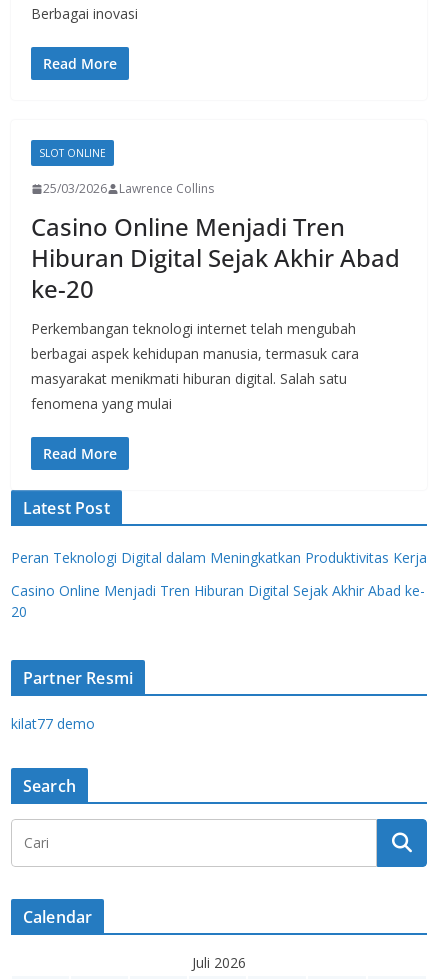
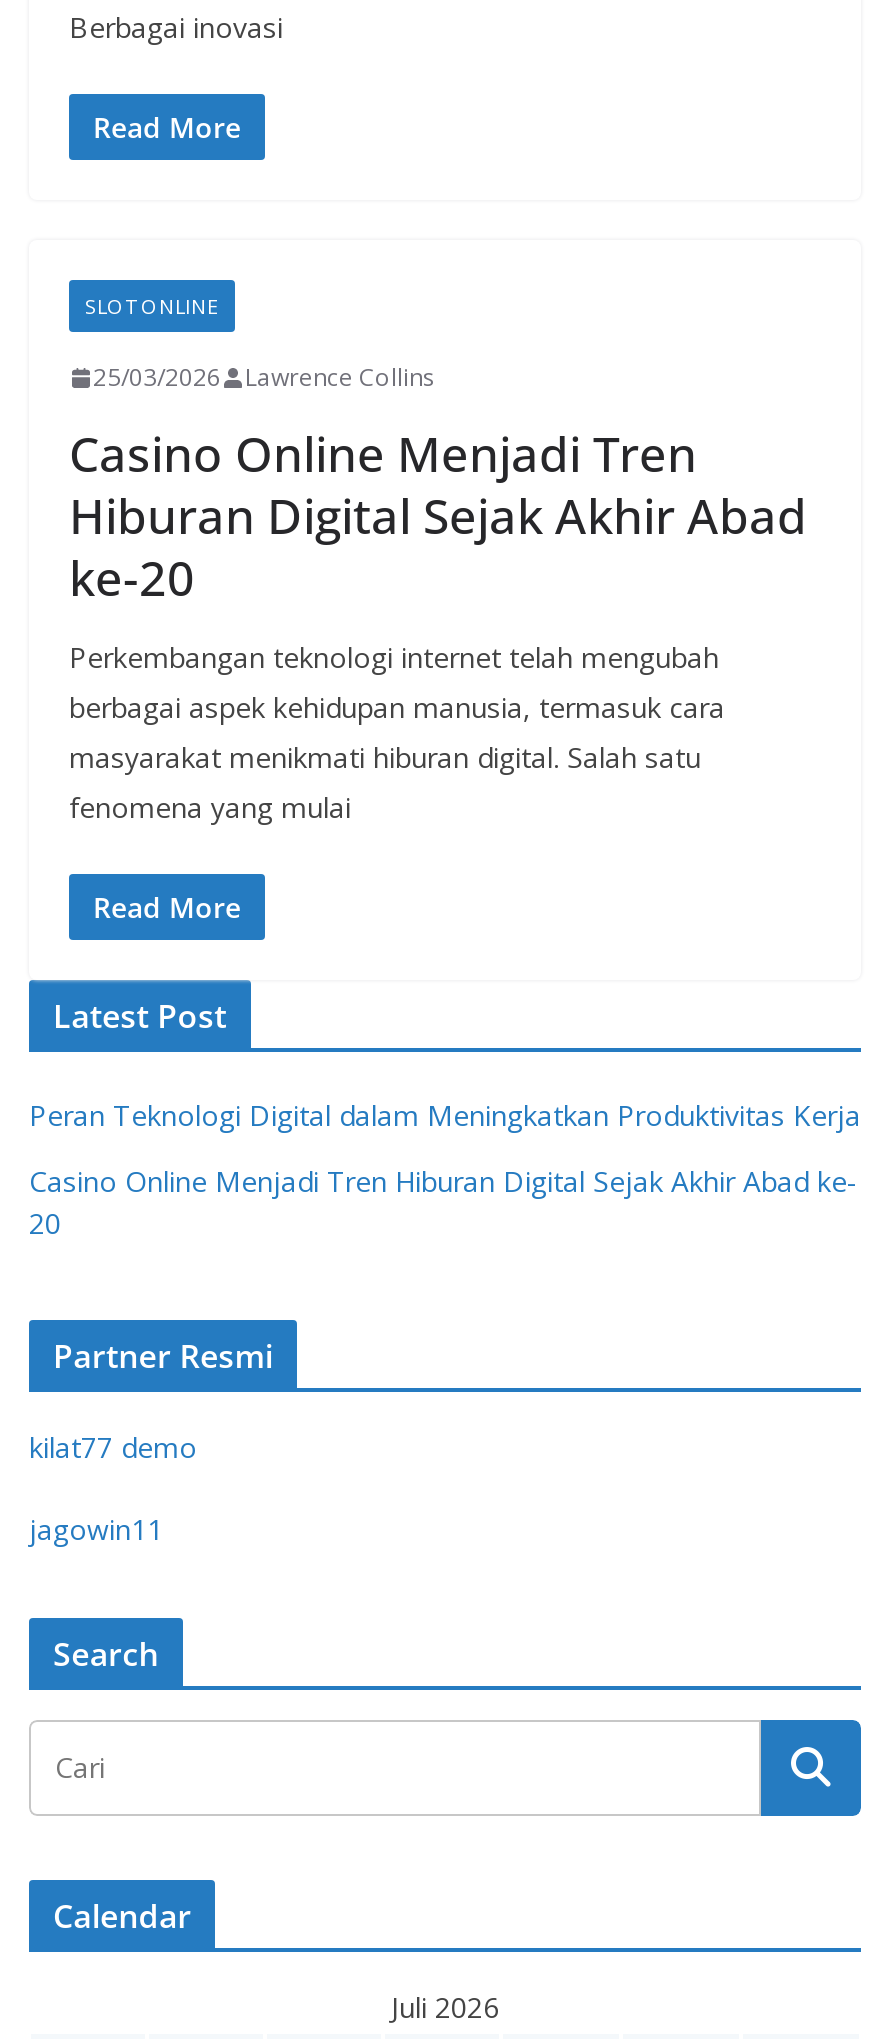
+ jagowin11
